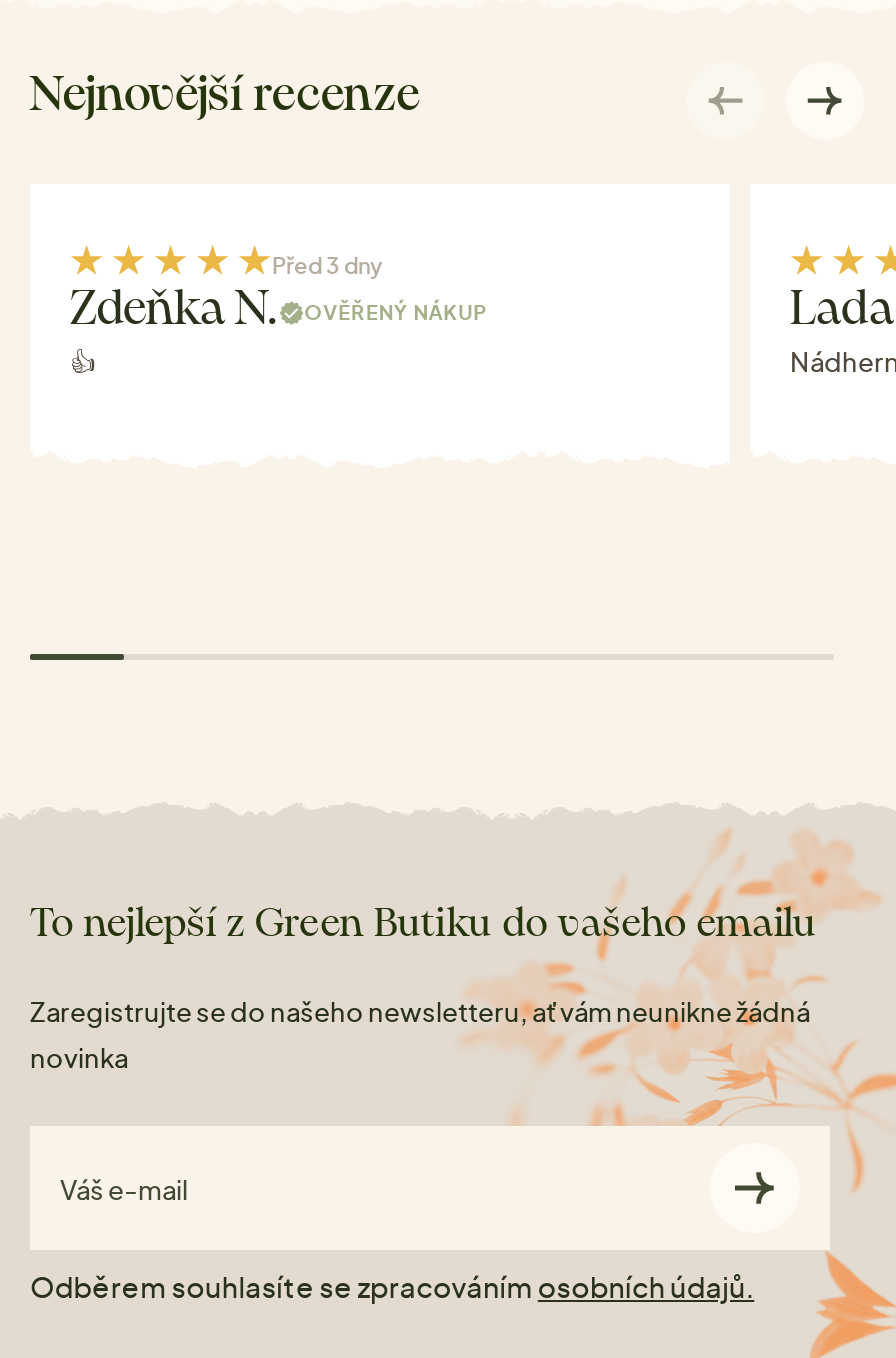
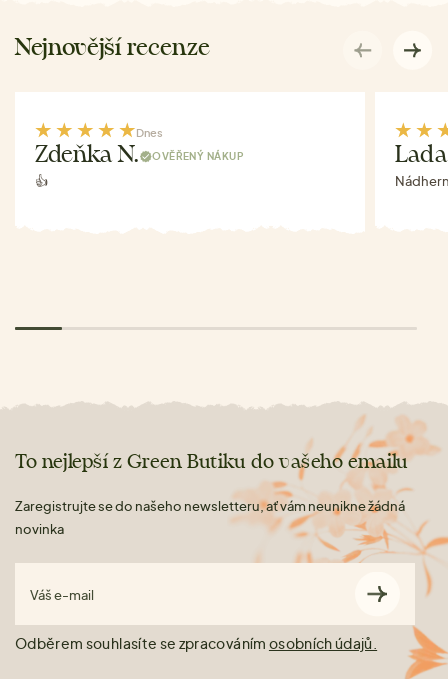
- Před 3 dny
+ Dnes
